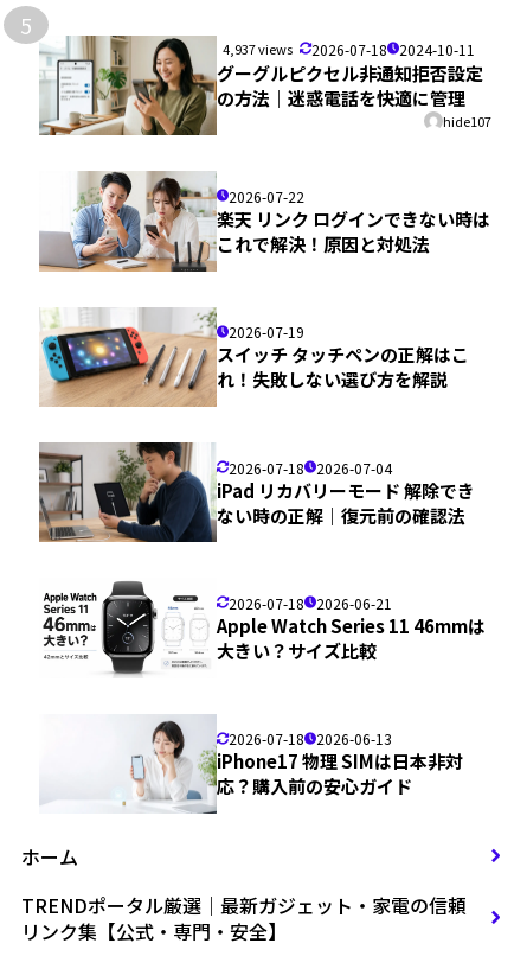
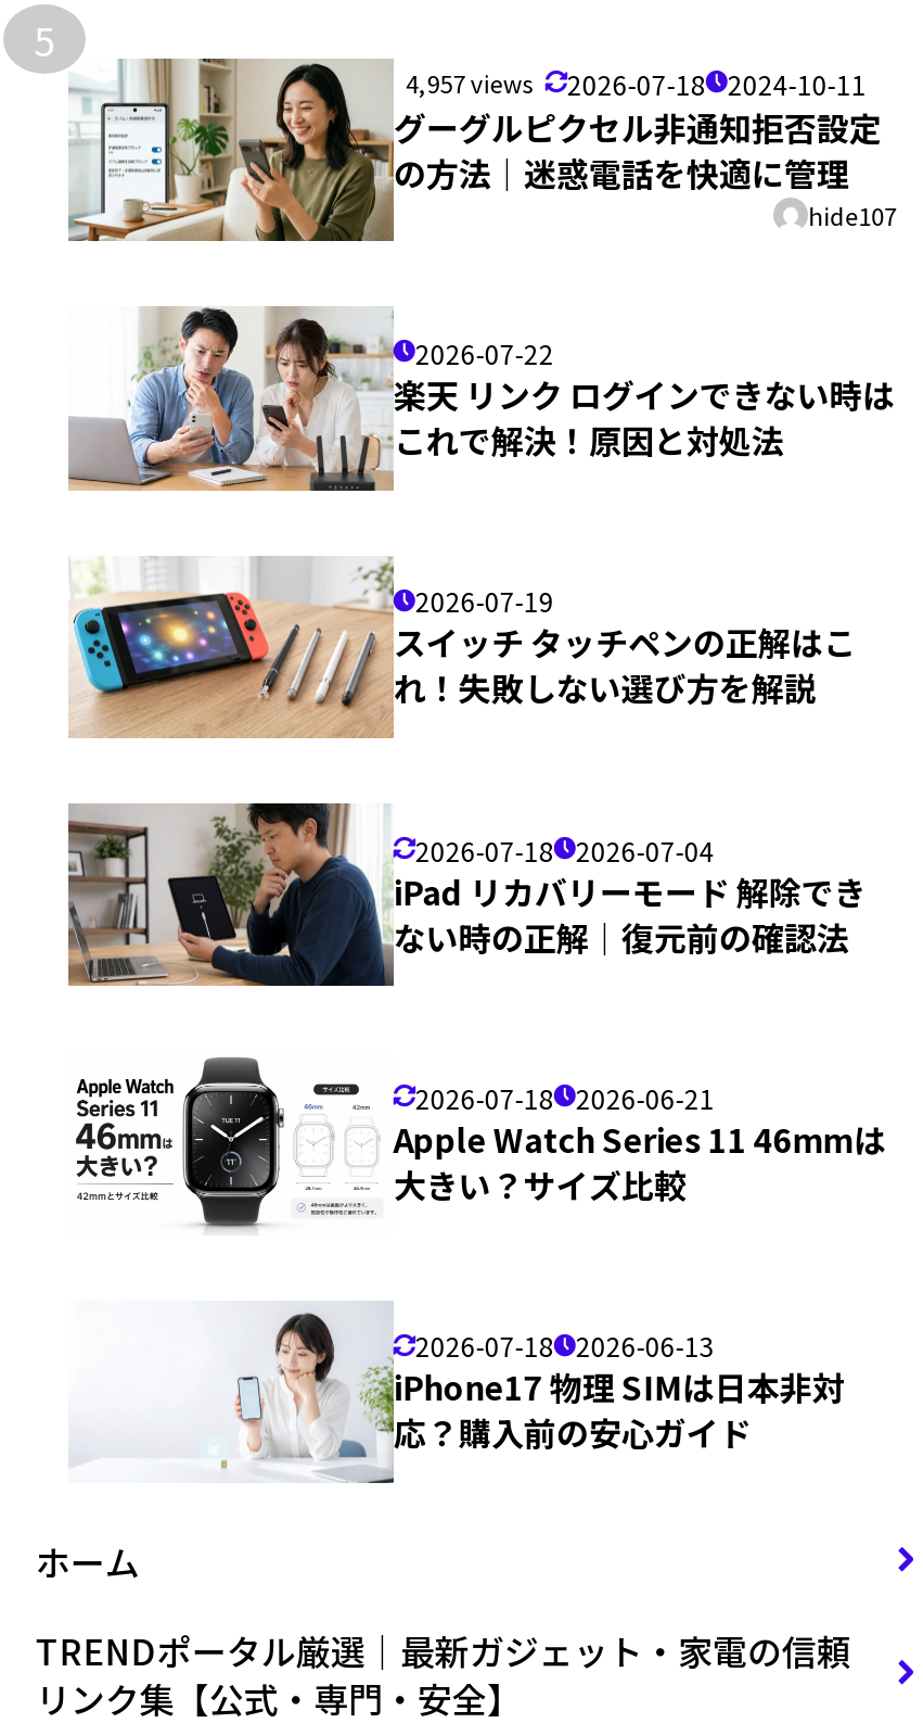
- 4,937 views 2026-07-18 2024-10-11
+ 4,957 views 2026-07-18 2024-10-11
